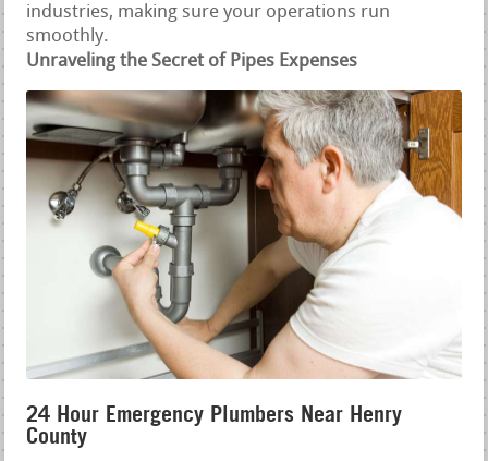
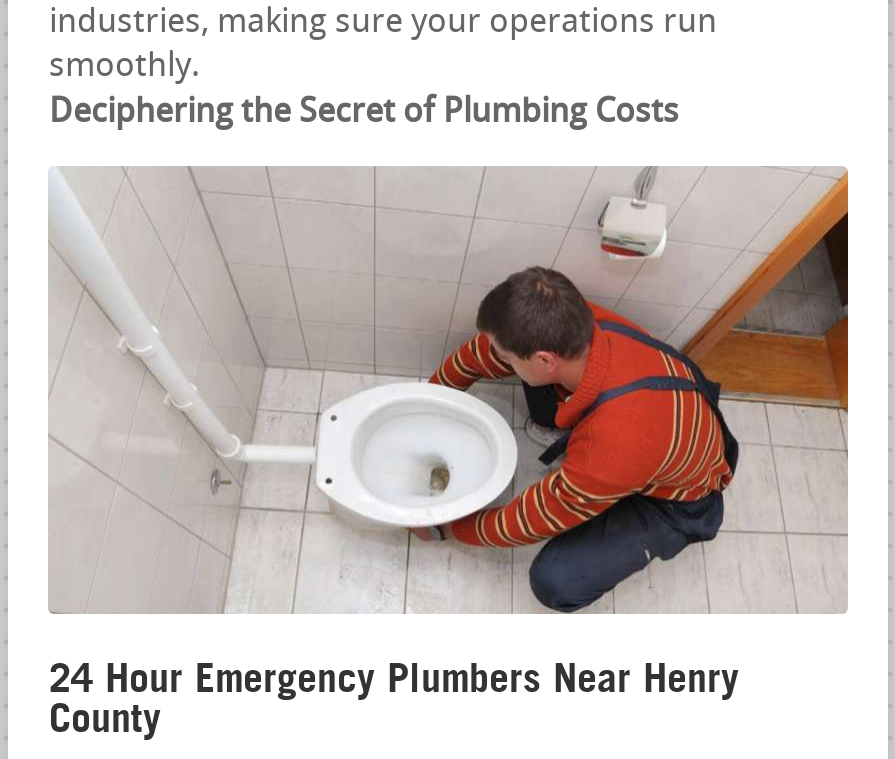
- Unraveling the Secret of Pipes Expenses
+ Deciphering the Secret of Plumbing Costs

- [image]
+ [image]
